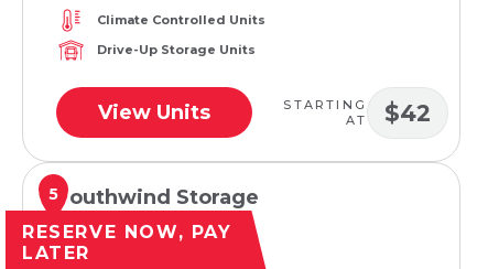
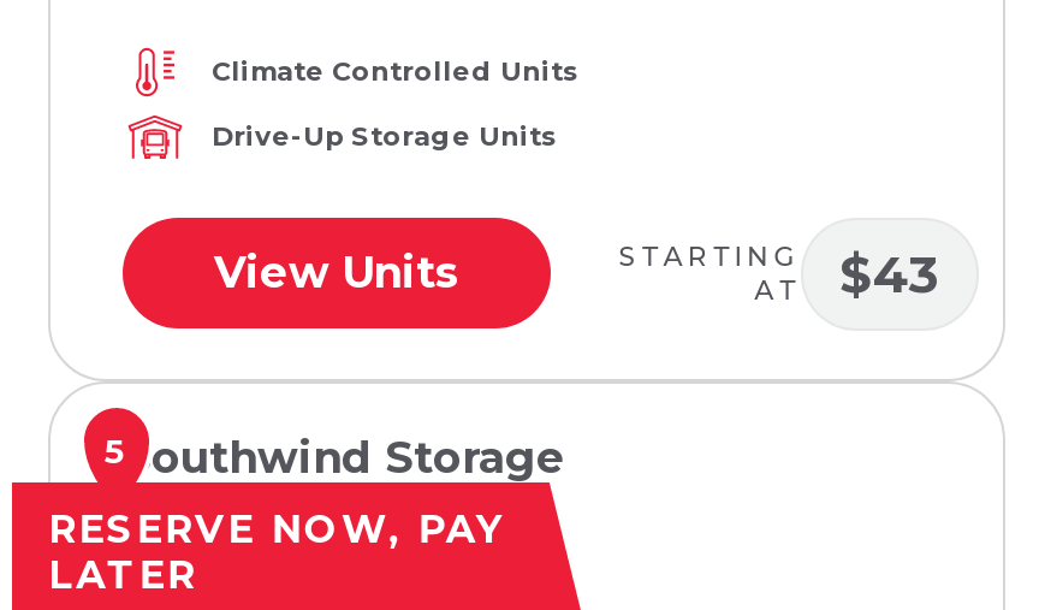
- STARTING AT $42
+ STARTING AT $43
